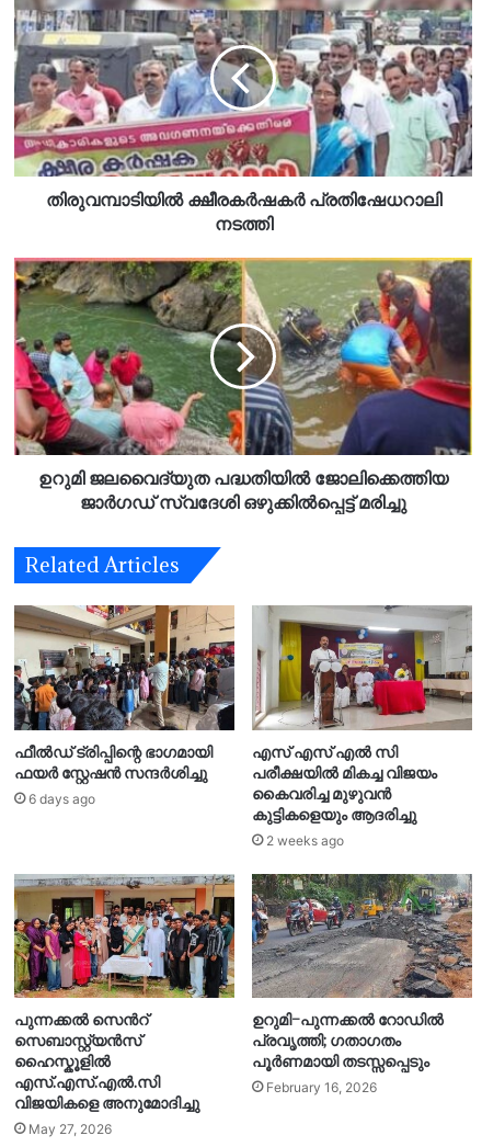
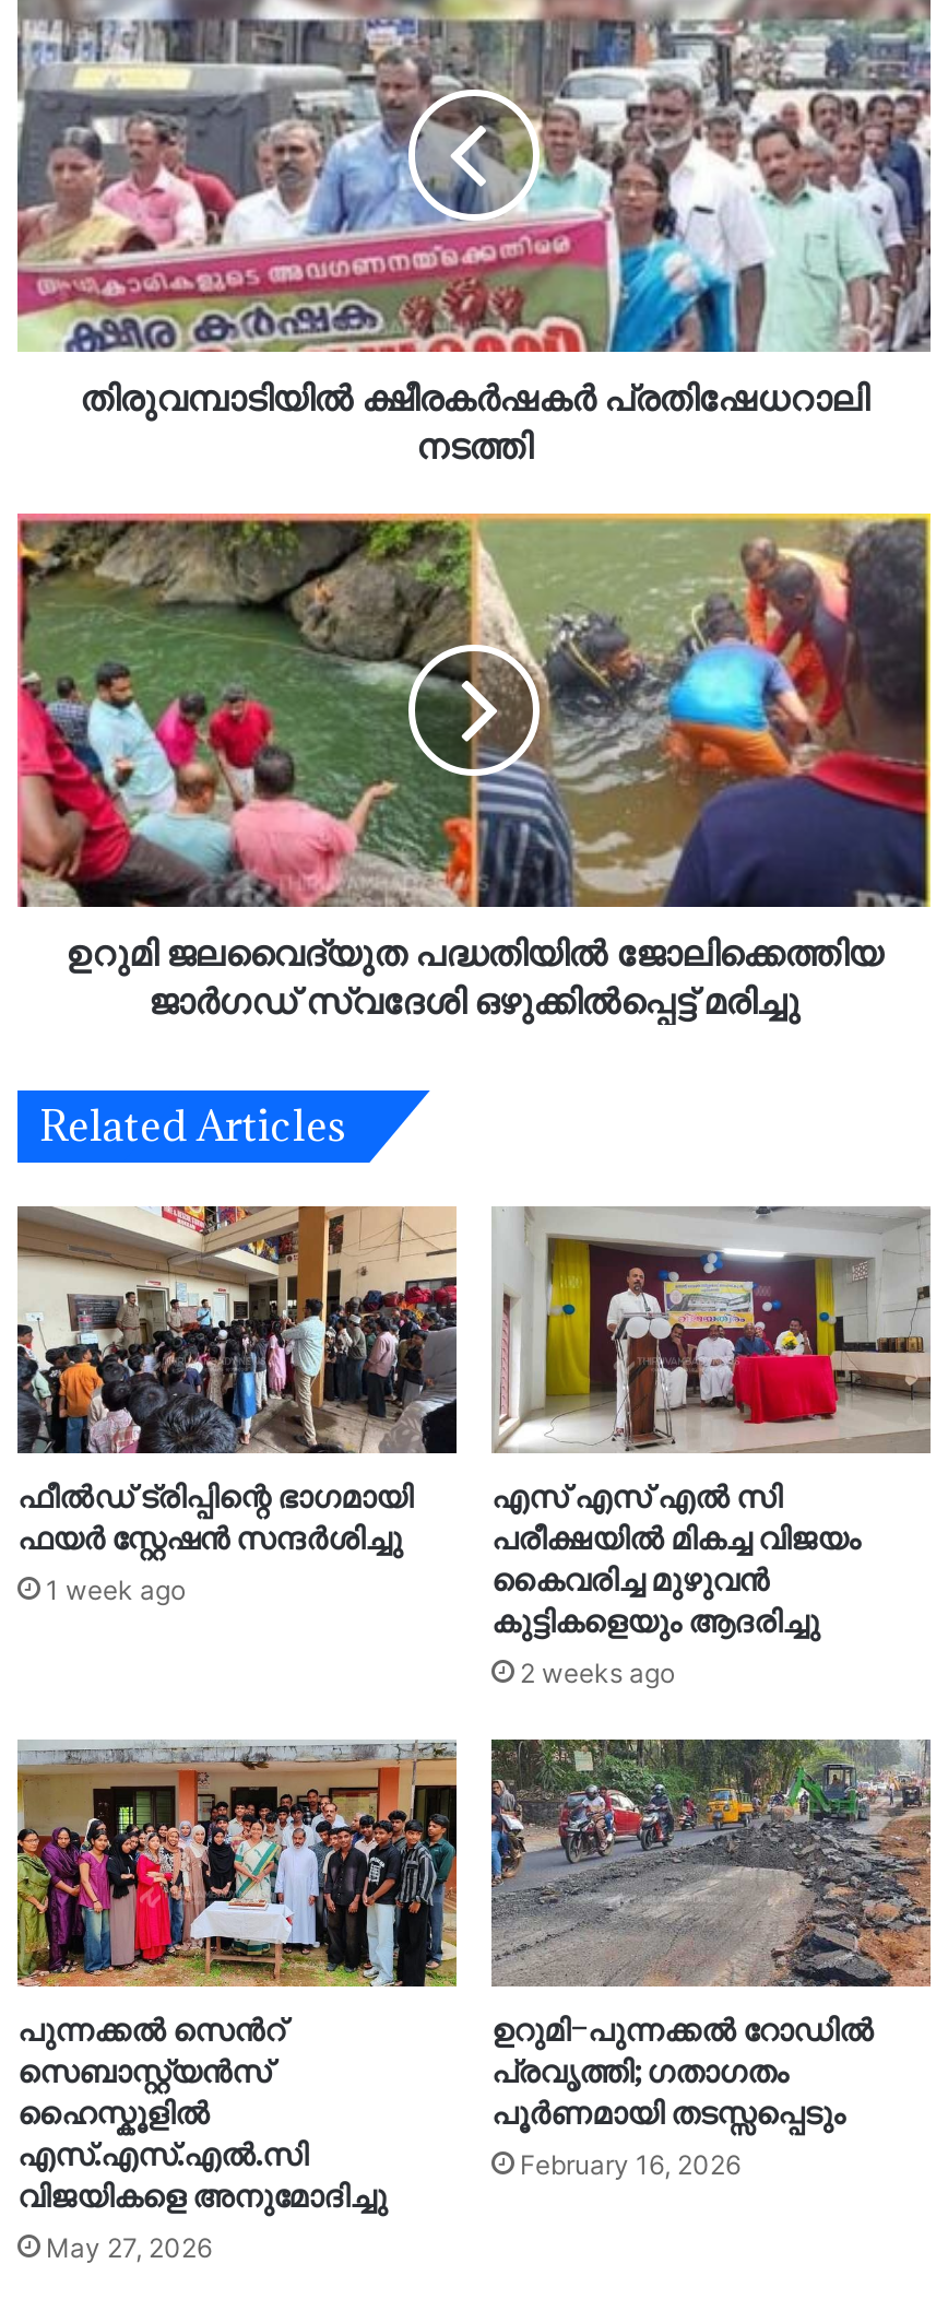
- 6 days ago
+ 1 week ago
